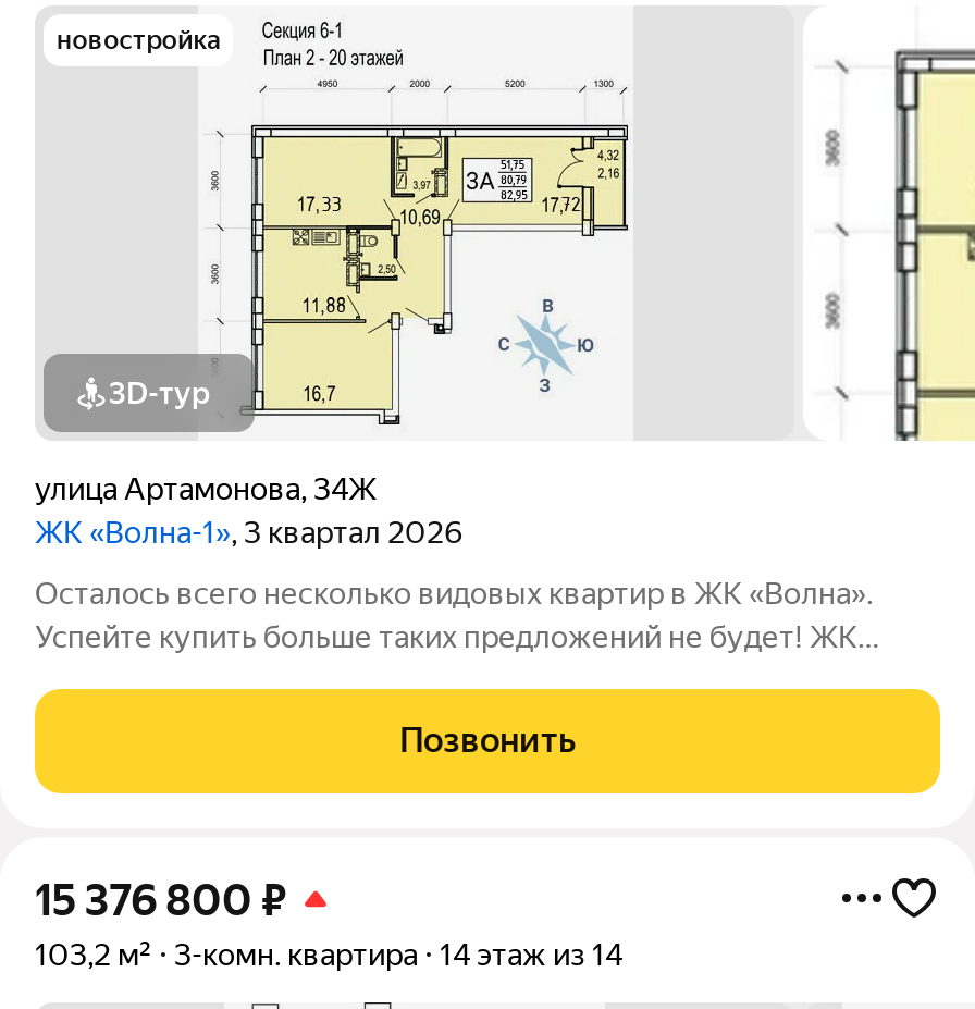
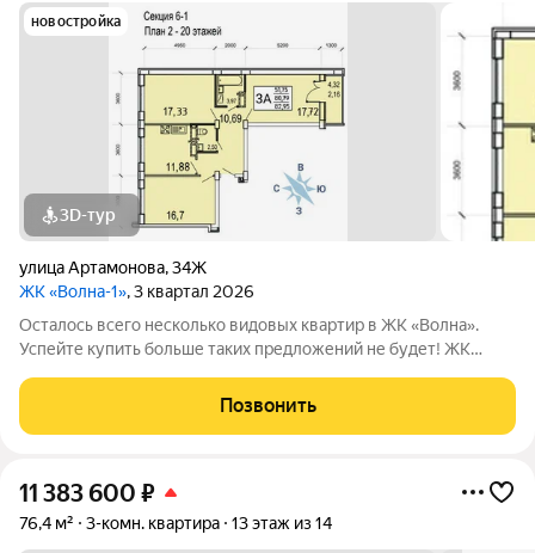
- 15 376 800 ₽
+ 11 383 600 ₽

- 103,2 м²
+ 76,4 м²

- 14 этаж из 14
+ 13 этаж из 14
